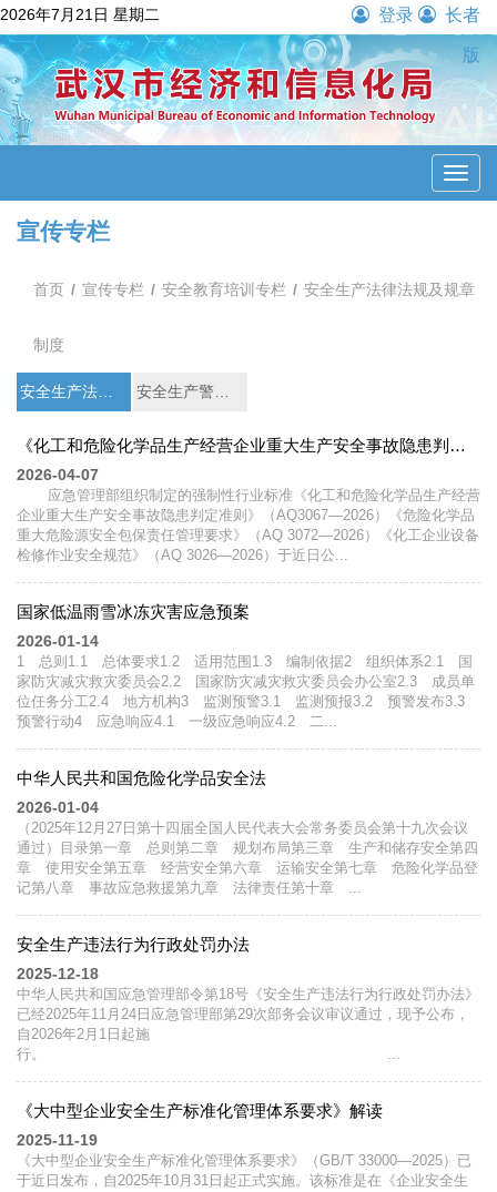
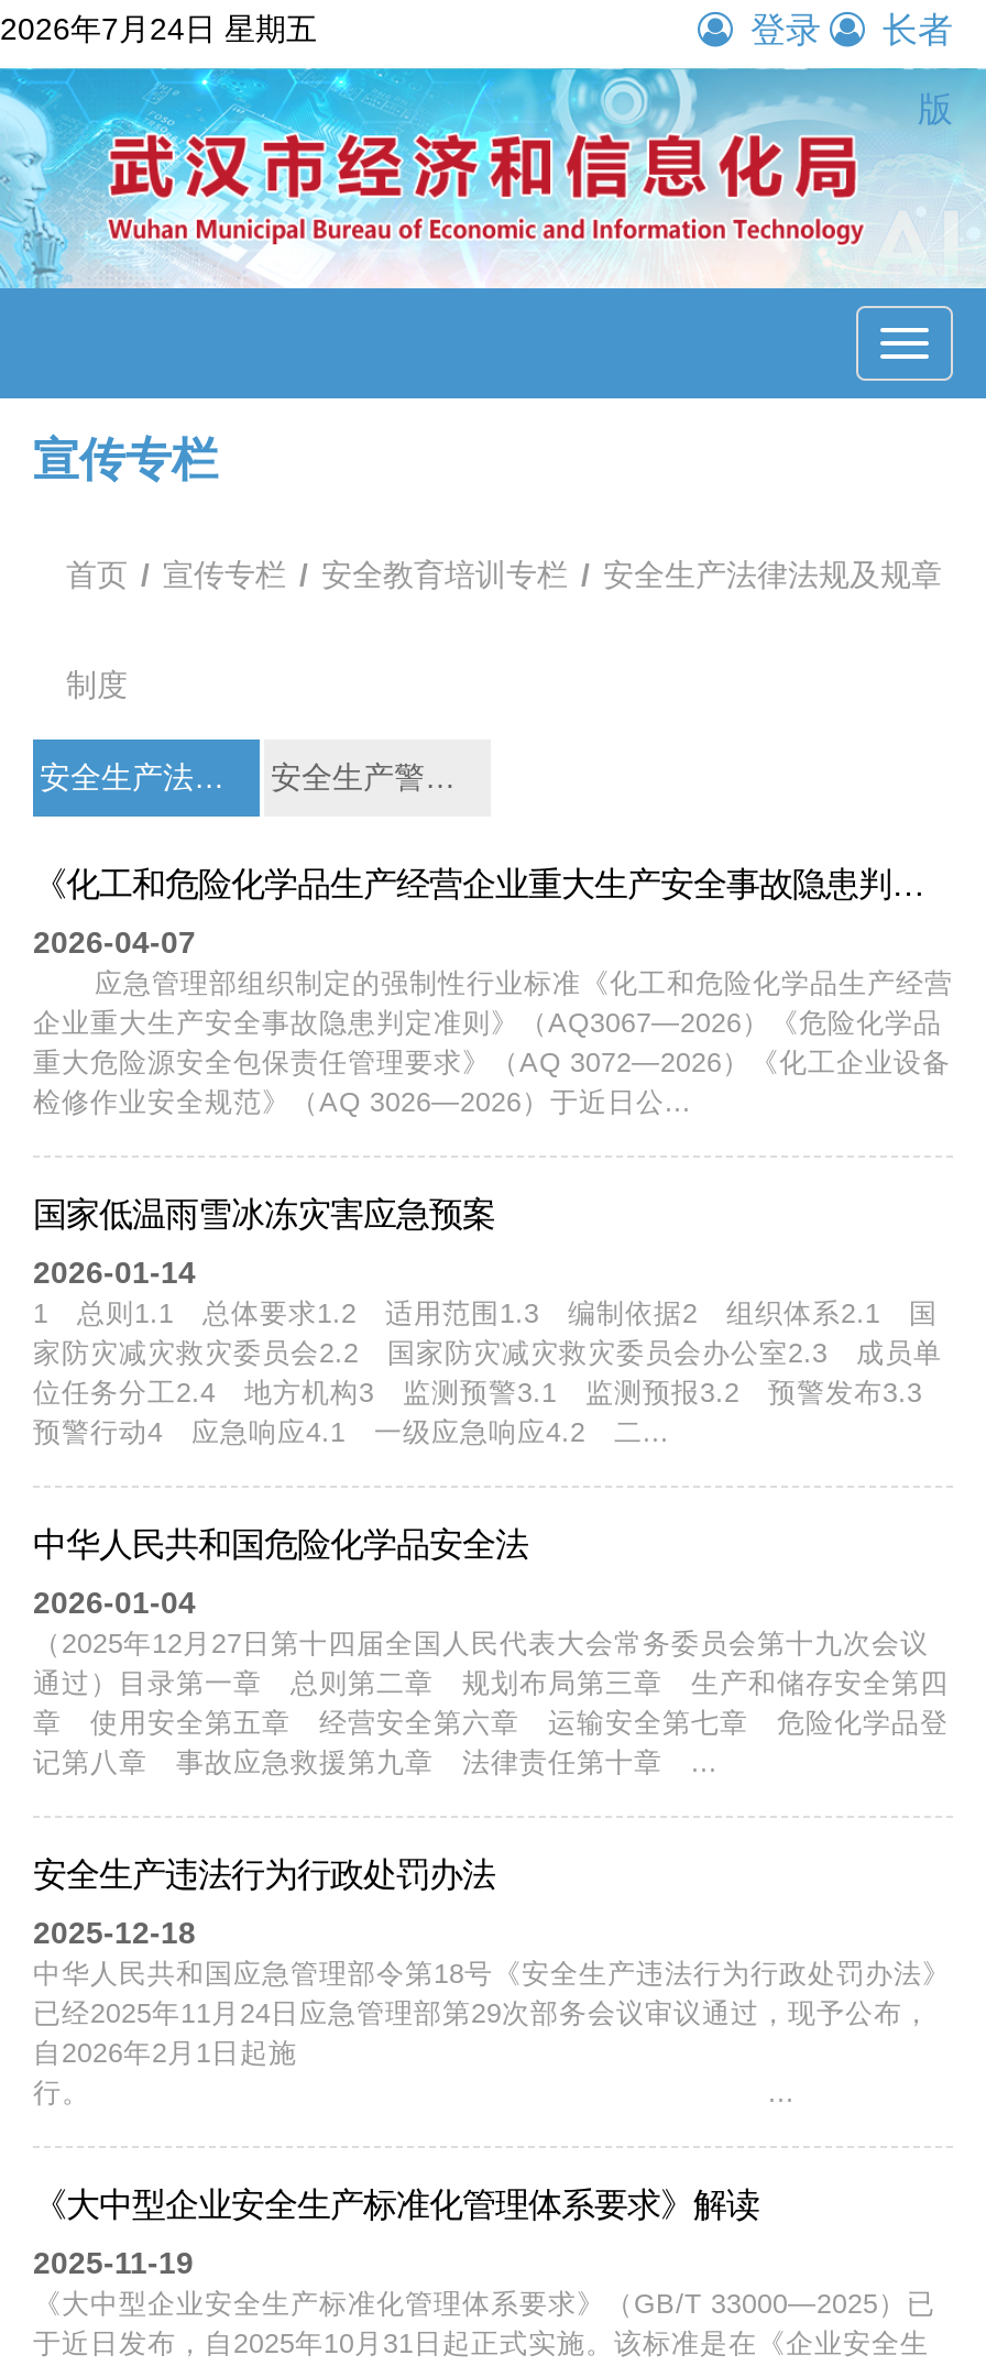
- 2026年7月21日 星期二
+ 2026年7月24日 星期五
